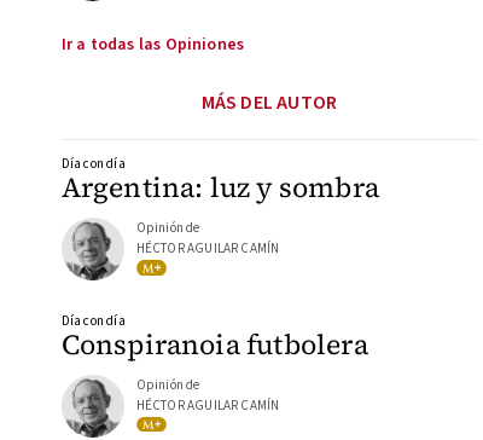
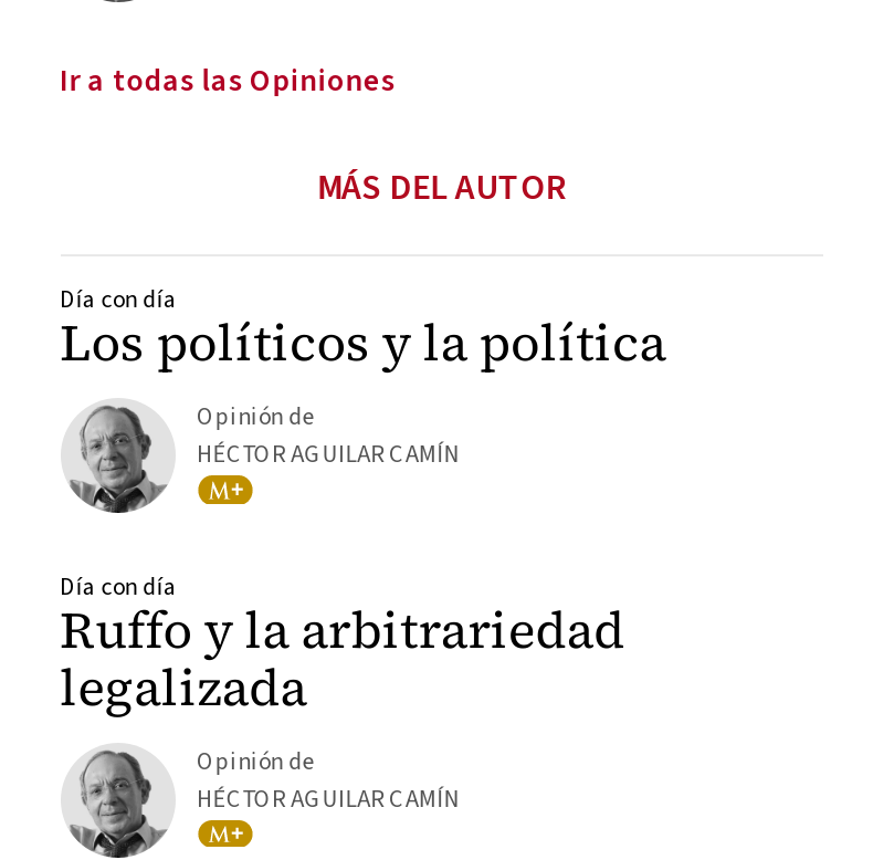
- Argentina: luz y sombra
+ Los políticos y la política

- Conspiranoia futbolera
+ Ruffo y la arbitrariedad
+ legalizada
